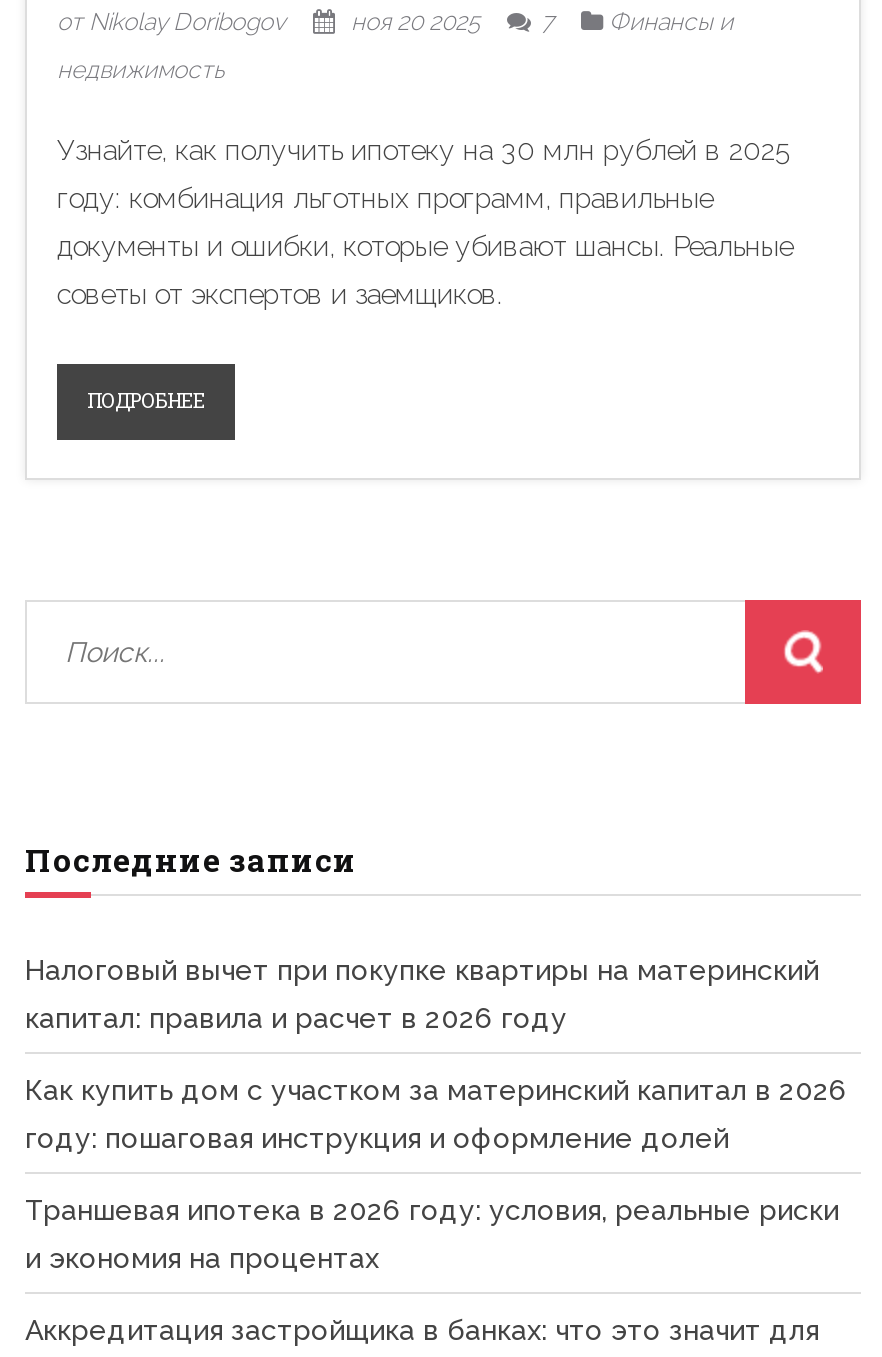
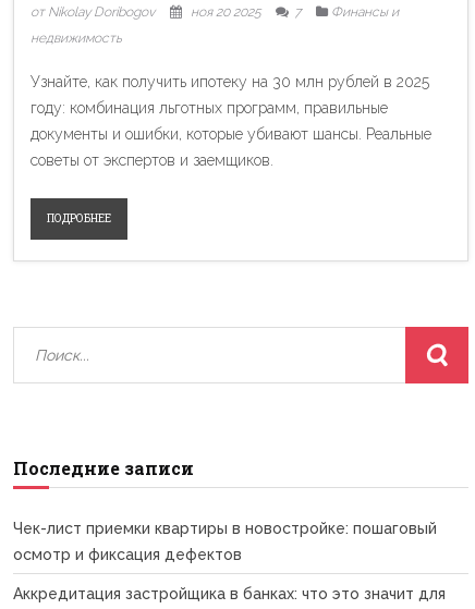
- Налоговый вычет при покупке квартиры на материнский
- капитал: правила и расчет в 2026 году
- Как купить дом с участком за материнский капитал в 2026
- году: пошаговая инструкция и оформление долей
- Траншевая ипотека в 2026 году: условия, реальные риски
- и экономия на процентах
+ Чек-лист приемки квартиры в новостройке: пошаговый
+ осмотр и фиксация дефектов
